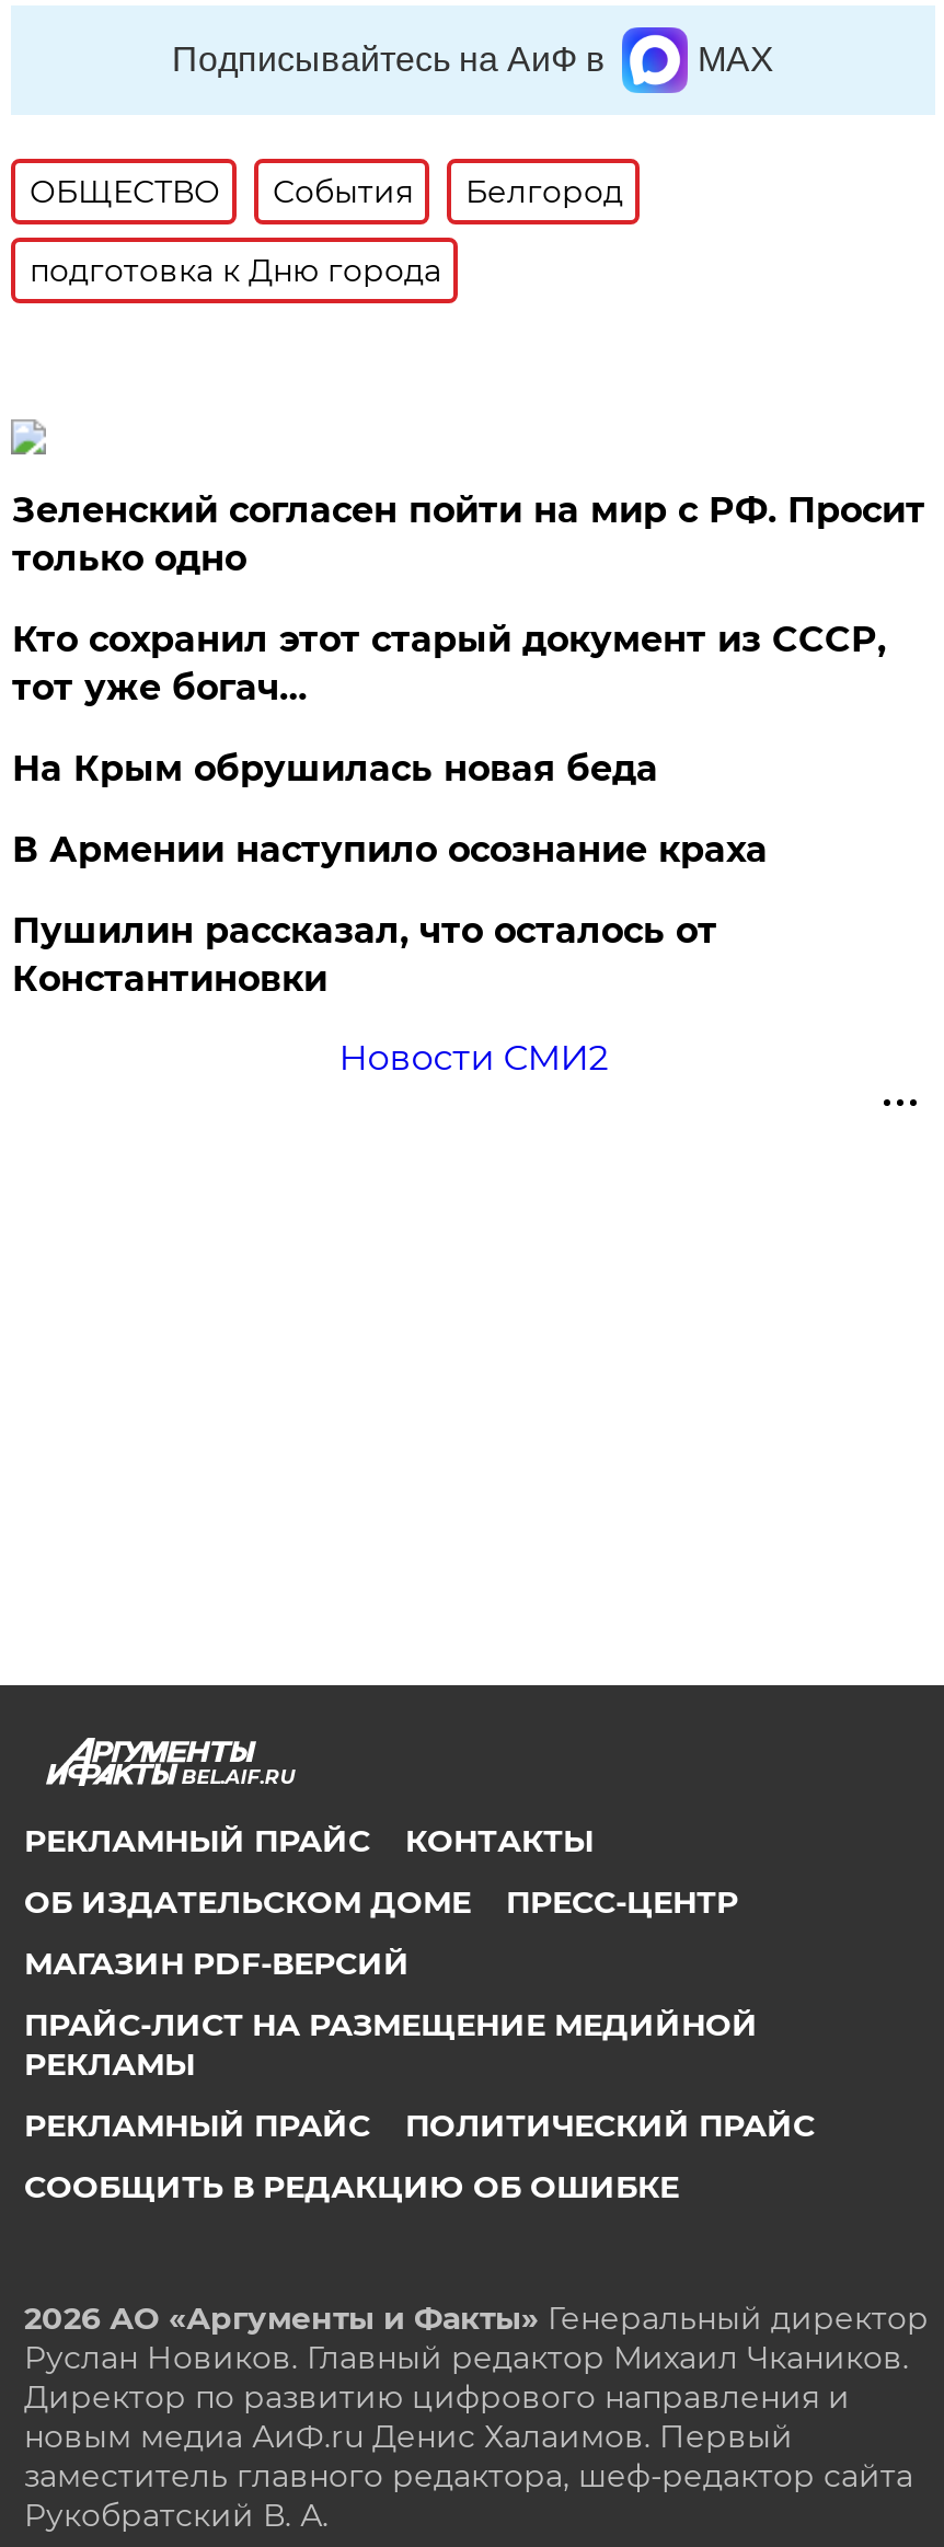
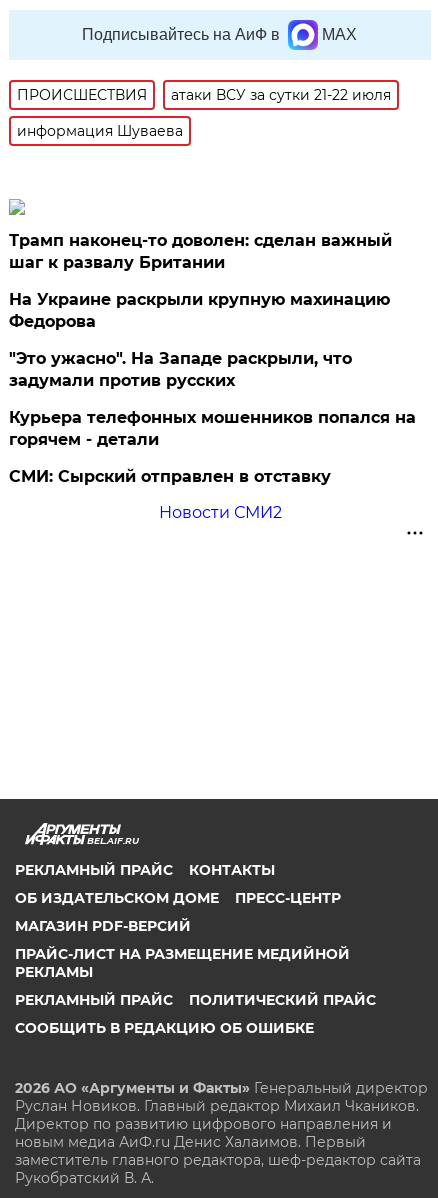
- ОБЩЕСТВО
- События
- Белгород
+ ПРОИСШЕСТВИЯ
+ атаки ВСУ за сутки 21-22 июля

- подготовка к Дню города
+ информация Шуваева

- Зеленский согласен пойти на мир с РФ. Просит
- только одно
+ Трамп наконец-то доволен: сделан важный
+ шаг к развалу Британии

- Кто сохранил этот старый документ из СССР,
- тот уже богач…
+ На Украине раскрыли крупную махинацию
+ Федорова

- На Крым обрушилась новая беда
+ "Это ужасно". На Западе раскрыли, что
+ задумали против русских

- В Армении наступило осознание краха
+ Курьера телефонных мошенников попался на
+ горячем - детали

- Пушилин рассказал, что осталось от
- Константиновки
+ СМИ: Сырский отправлен в отставку
